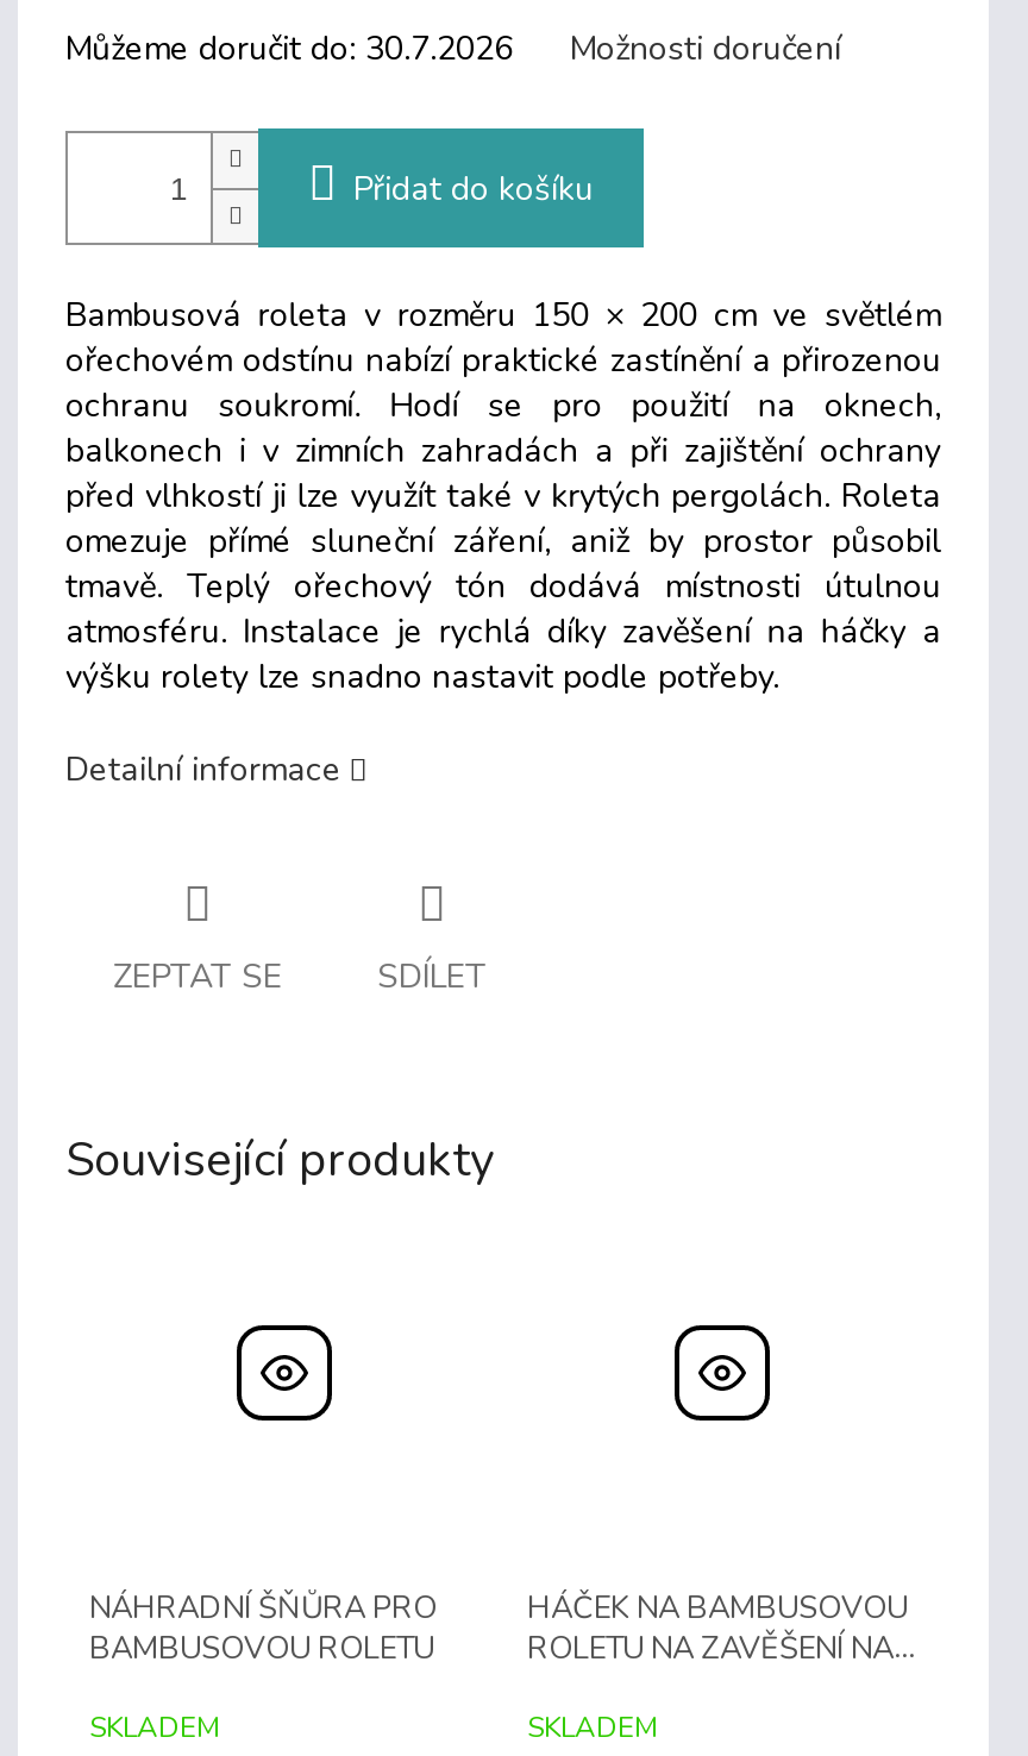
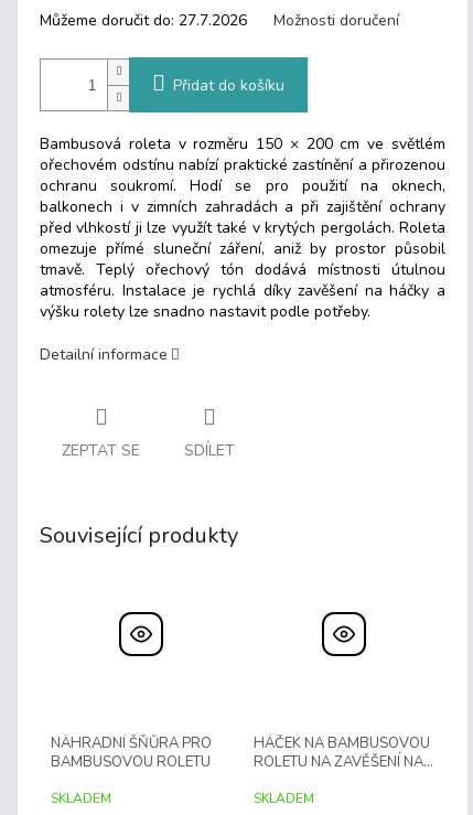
- Můžeme doručit do: 30.7.2026
+ Můžeme doručit do: 27.7.2026
